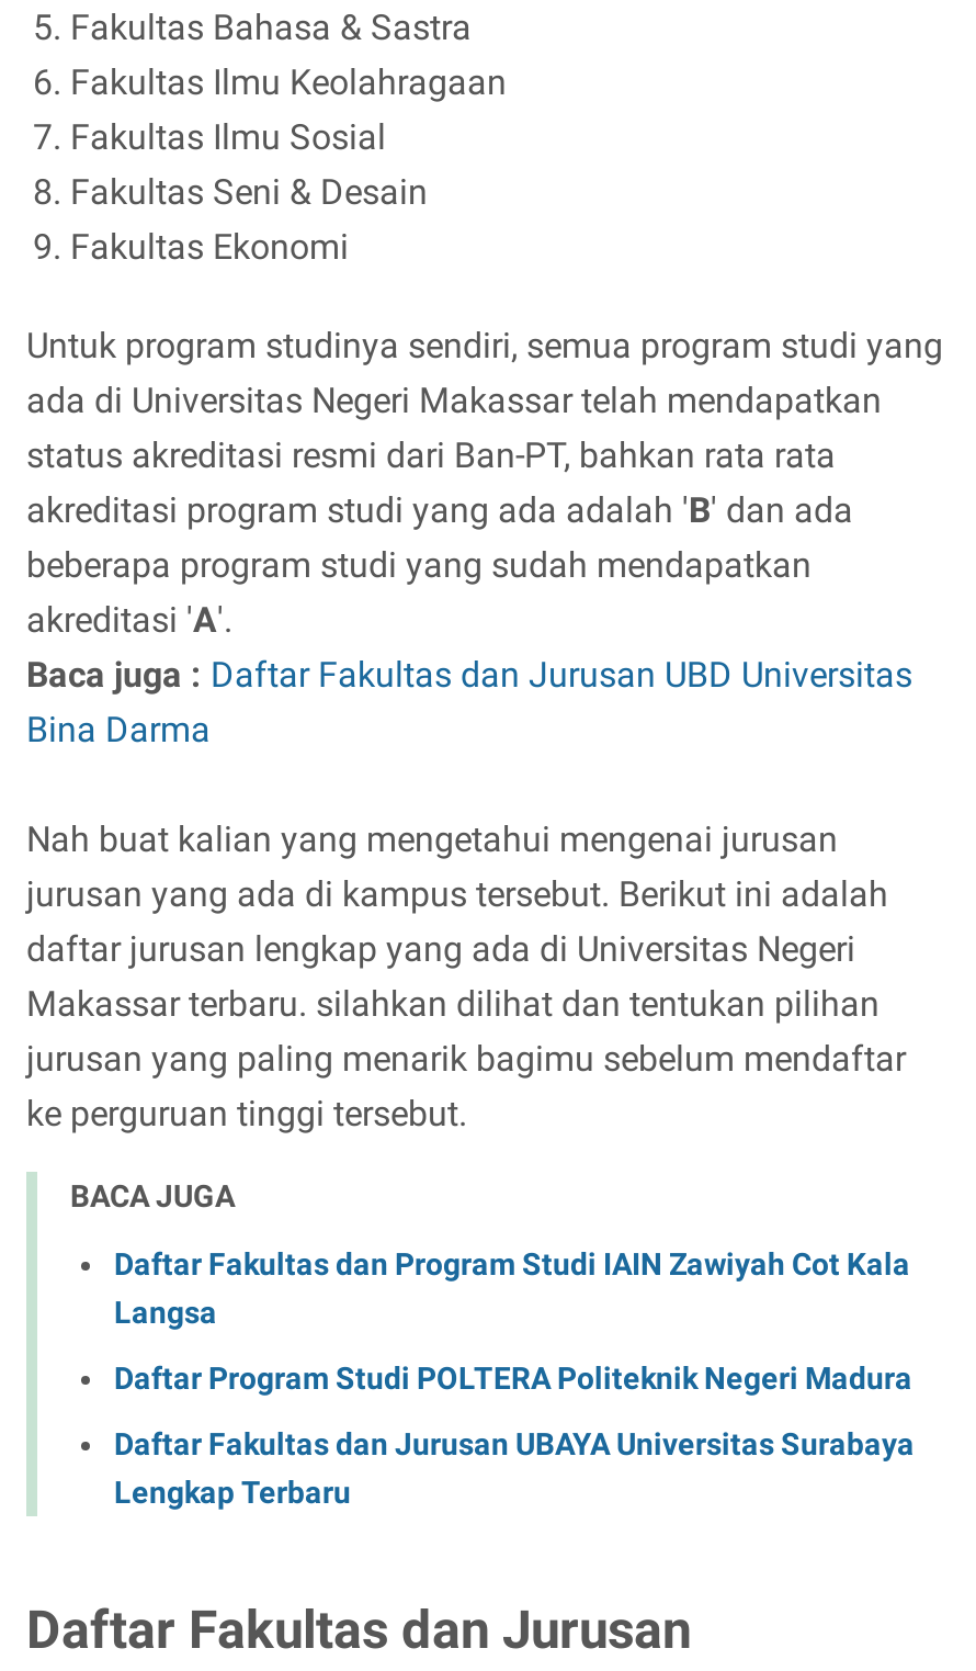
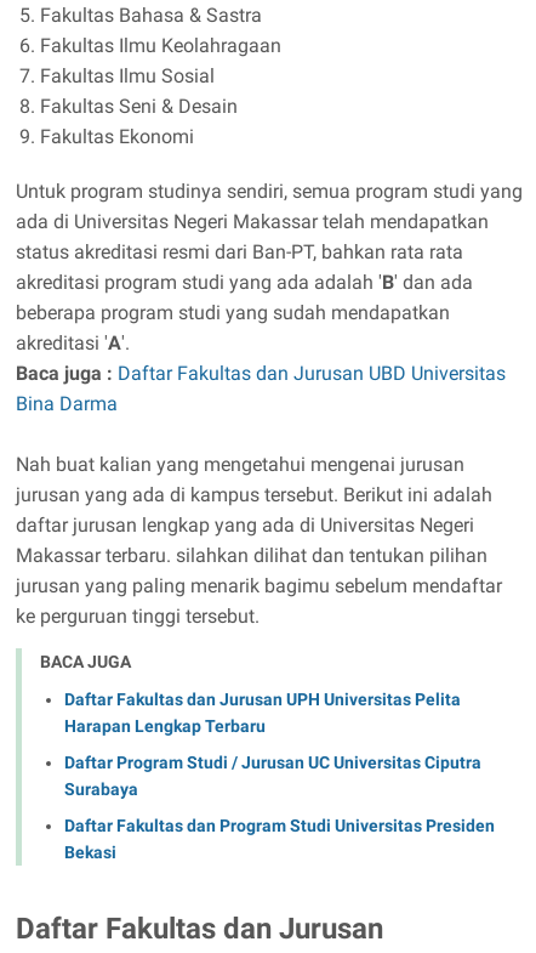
- Daftar Fakultas dan Program Studi IAIN Zawiyah Cot Kala
- Langsa
+ Daftar Fakultas dan Jurusan UPH Universitas Pelita
+ Harapan Lengkap Terbaru

- Daftar Program Studi POLTERA Politeknik Negeri Madura
+ Daftar Program Studi / Jurusan UC Universitas Ciputra
+ Surabaya

- Daftar Fakultas dan Jurusan UBAYA Universitas Surabaya
- Lengkap Terbaru
+ Daftar Fakultas dan Program Studi Universitas Presiden
+ Bekasi
